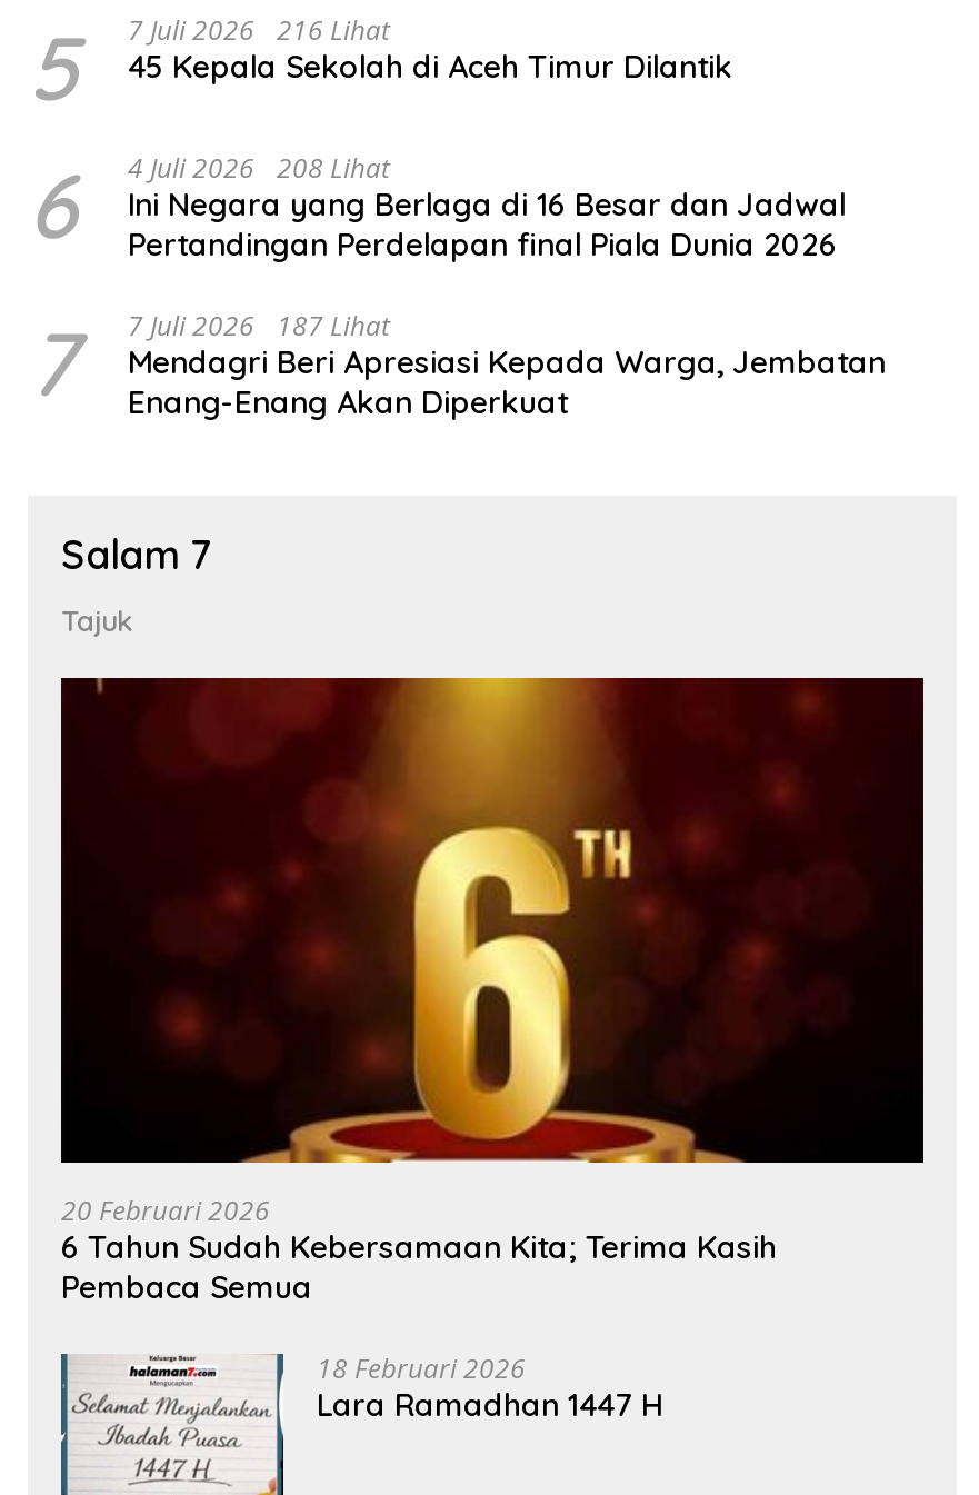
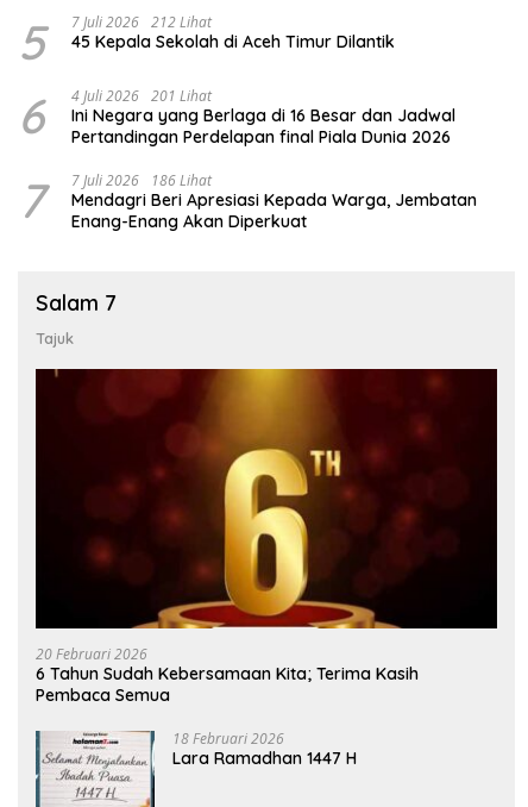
- 5 7 Juli 2026 216 Lihat 45 Kepala Sekolah di Aceh Timur Dilantik
+ 5 7 Juli 2026 212 Lihat 45 Kepala Sekolah di Aceh Timur Dilantik

- 6 4 Juli 2026 208 Lihat Ini Negara yang Berlaga di 16 Besar dan Jadwal Pertandingan Perdelapan final Piala Dunia 2026
+ 6 4 Juli 2026 201 Lihat Ini Negara yang Berlaga di 16 Besar dan Jadwal Pertandingan Perdelapan final Piala Dunia 2026

- 7 7 Juli 2026 187 Lihat Mendagri Beri Apresiasi Kepada Warga, Jembatan Enang-Enang Akan Diperkuat
+ 7 7 Juli 2026 186 Lihat Mendagri Beri Apresiasi Kepada Warga, Jembatan Enang-Enang Akan Diperkuat
